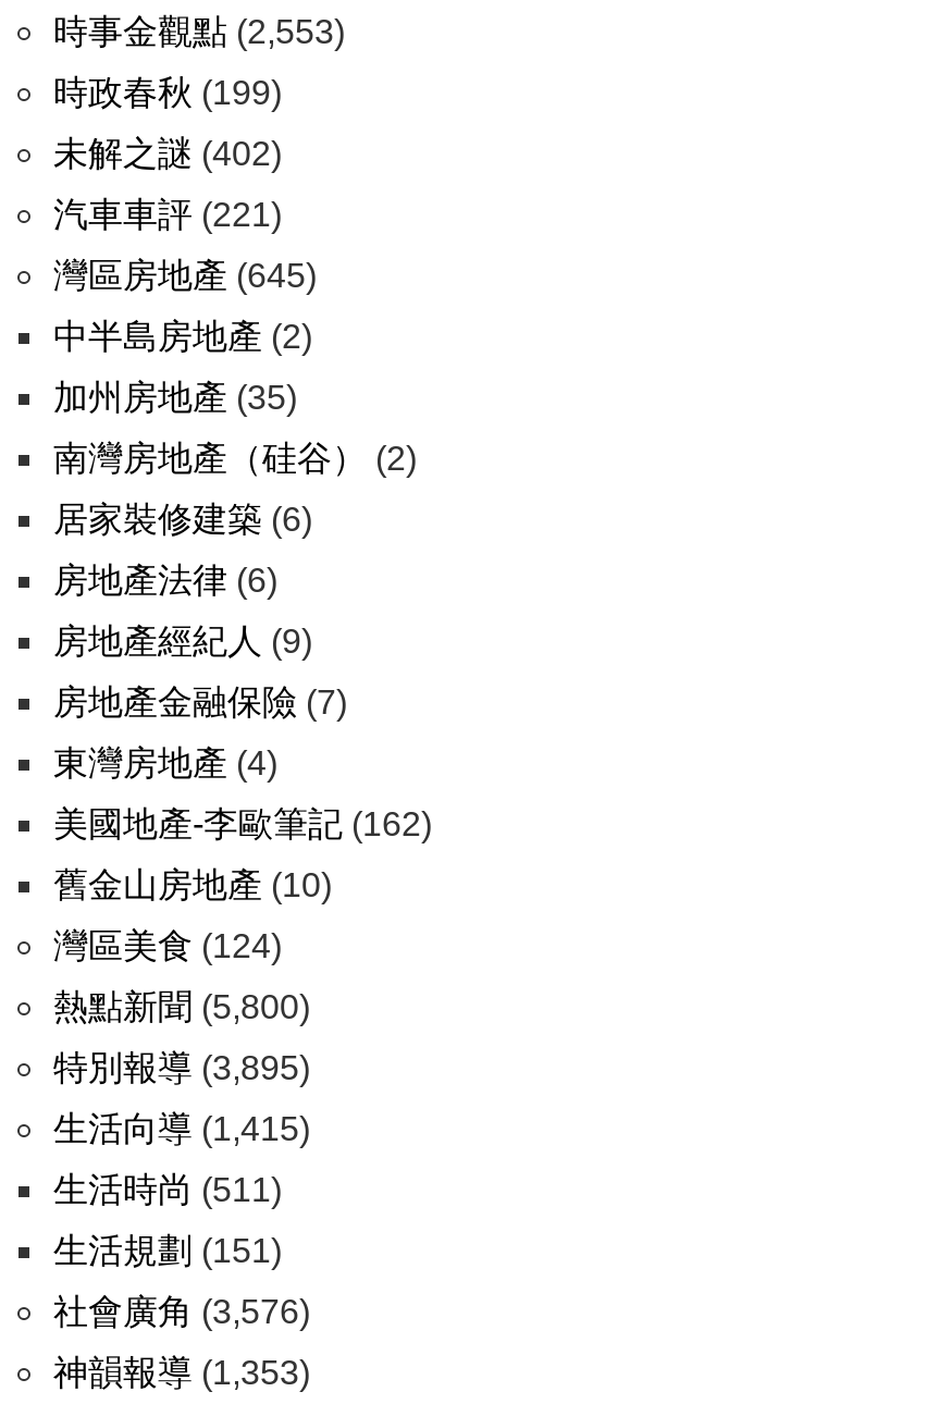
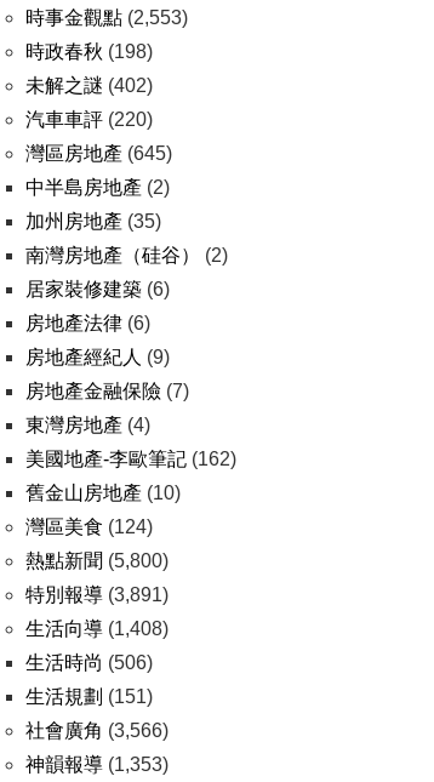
- 時政春秋(199)
+ 時政春秋(198)

- 汽車車評(221)
+ 汽車車評(220)

- 特別報導(3,895)
+ 特別報導(3,891)

- 生活向導(1,415)
+ 生活向導(1,408)

- 生活時尚(511)
+ 生活時尚(506)

- 社會廣角(3,576)
+ 社會廣角(3,566)
